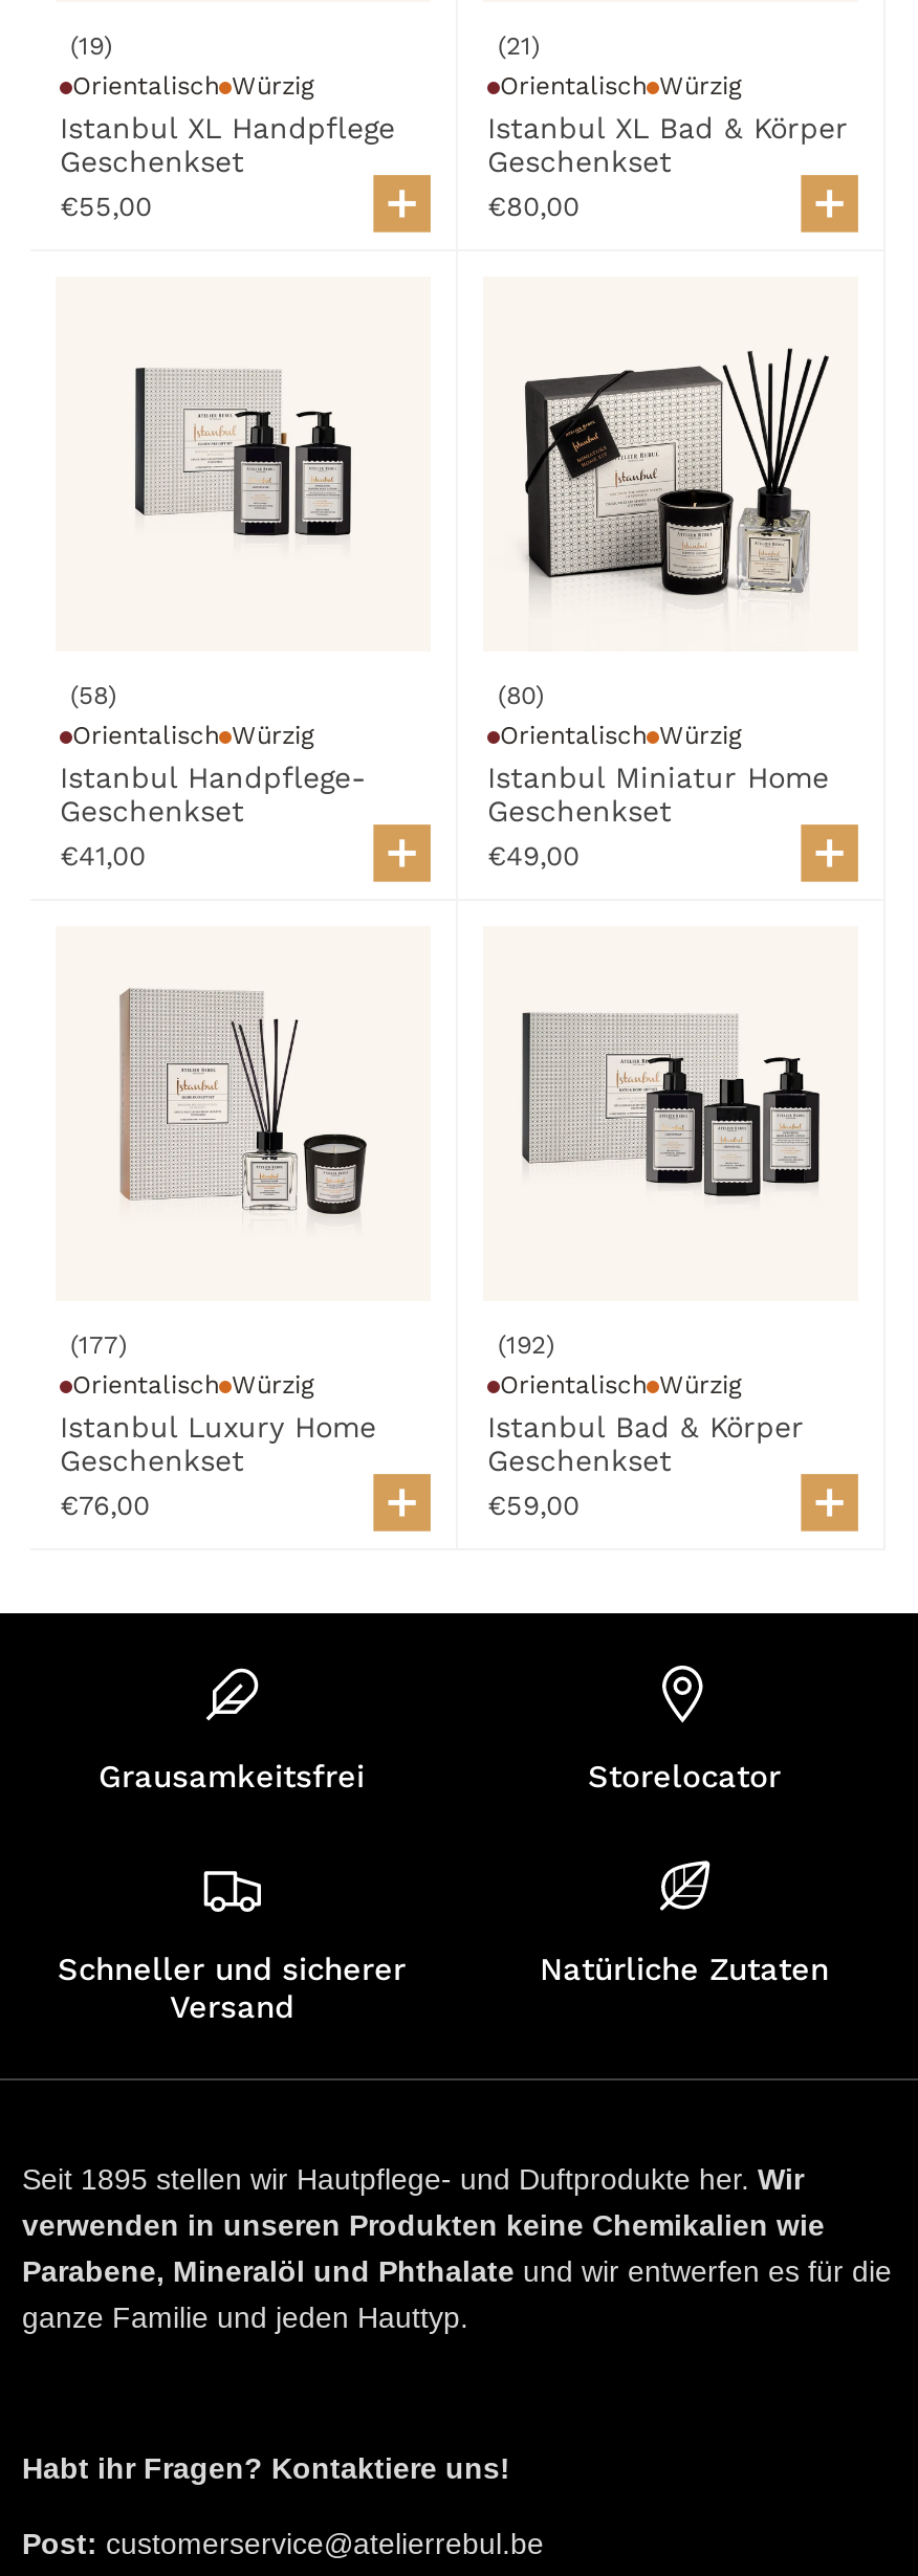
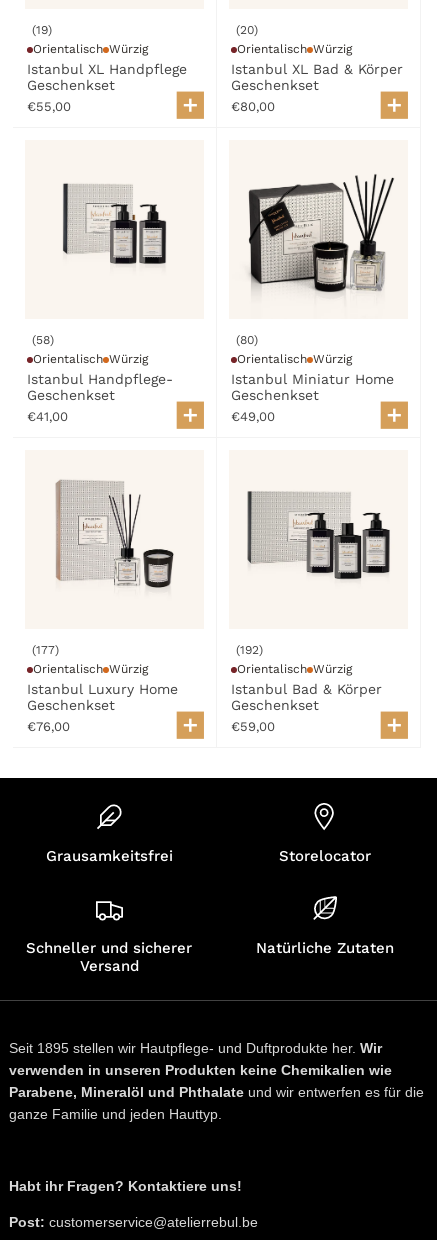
- (21)
+ (20)
